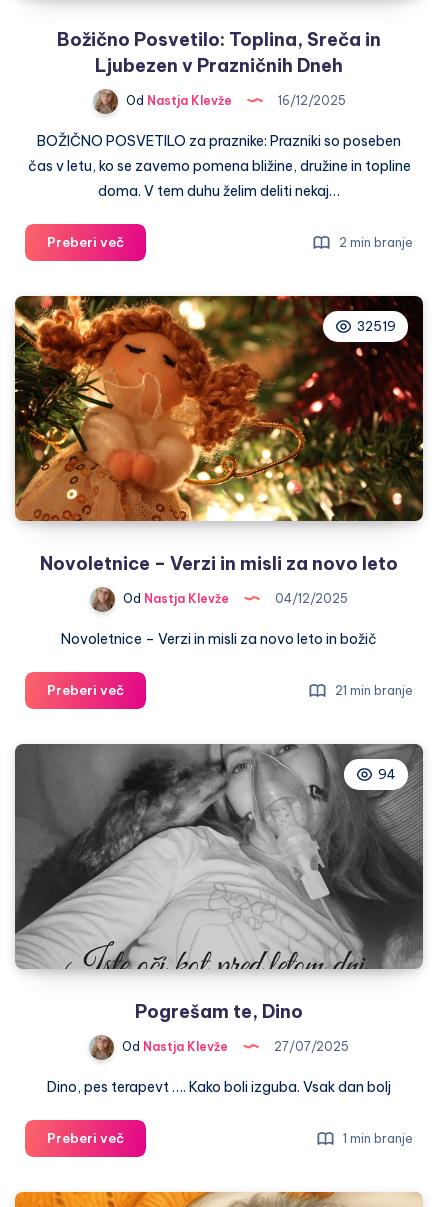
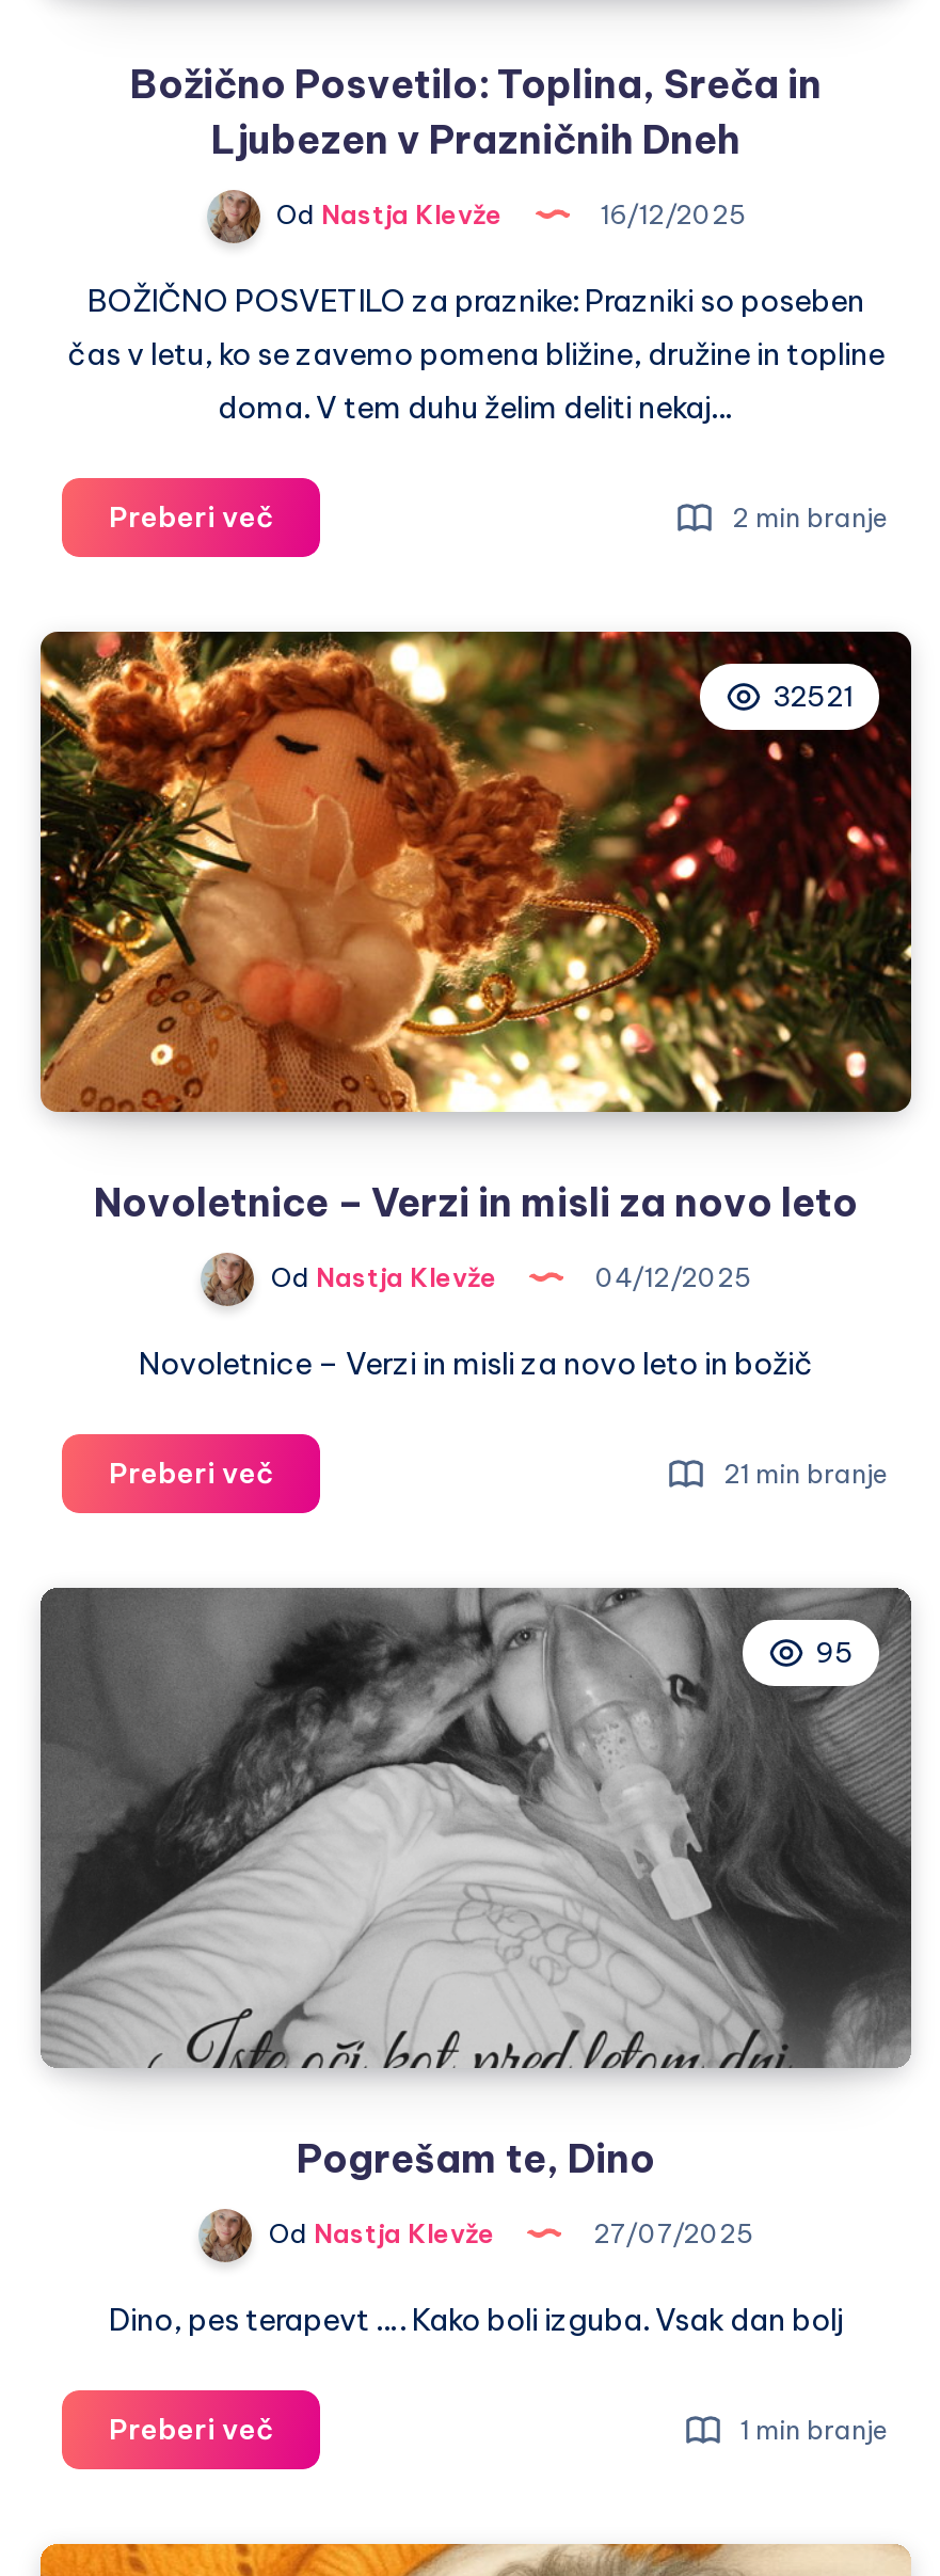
- 32519
+ 32521

- 94
+ 95
